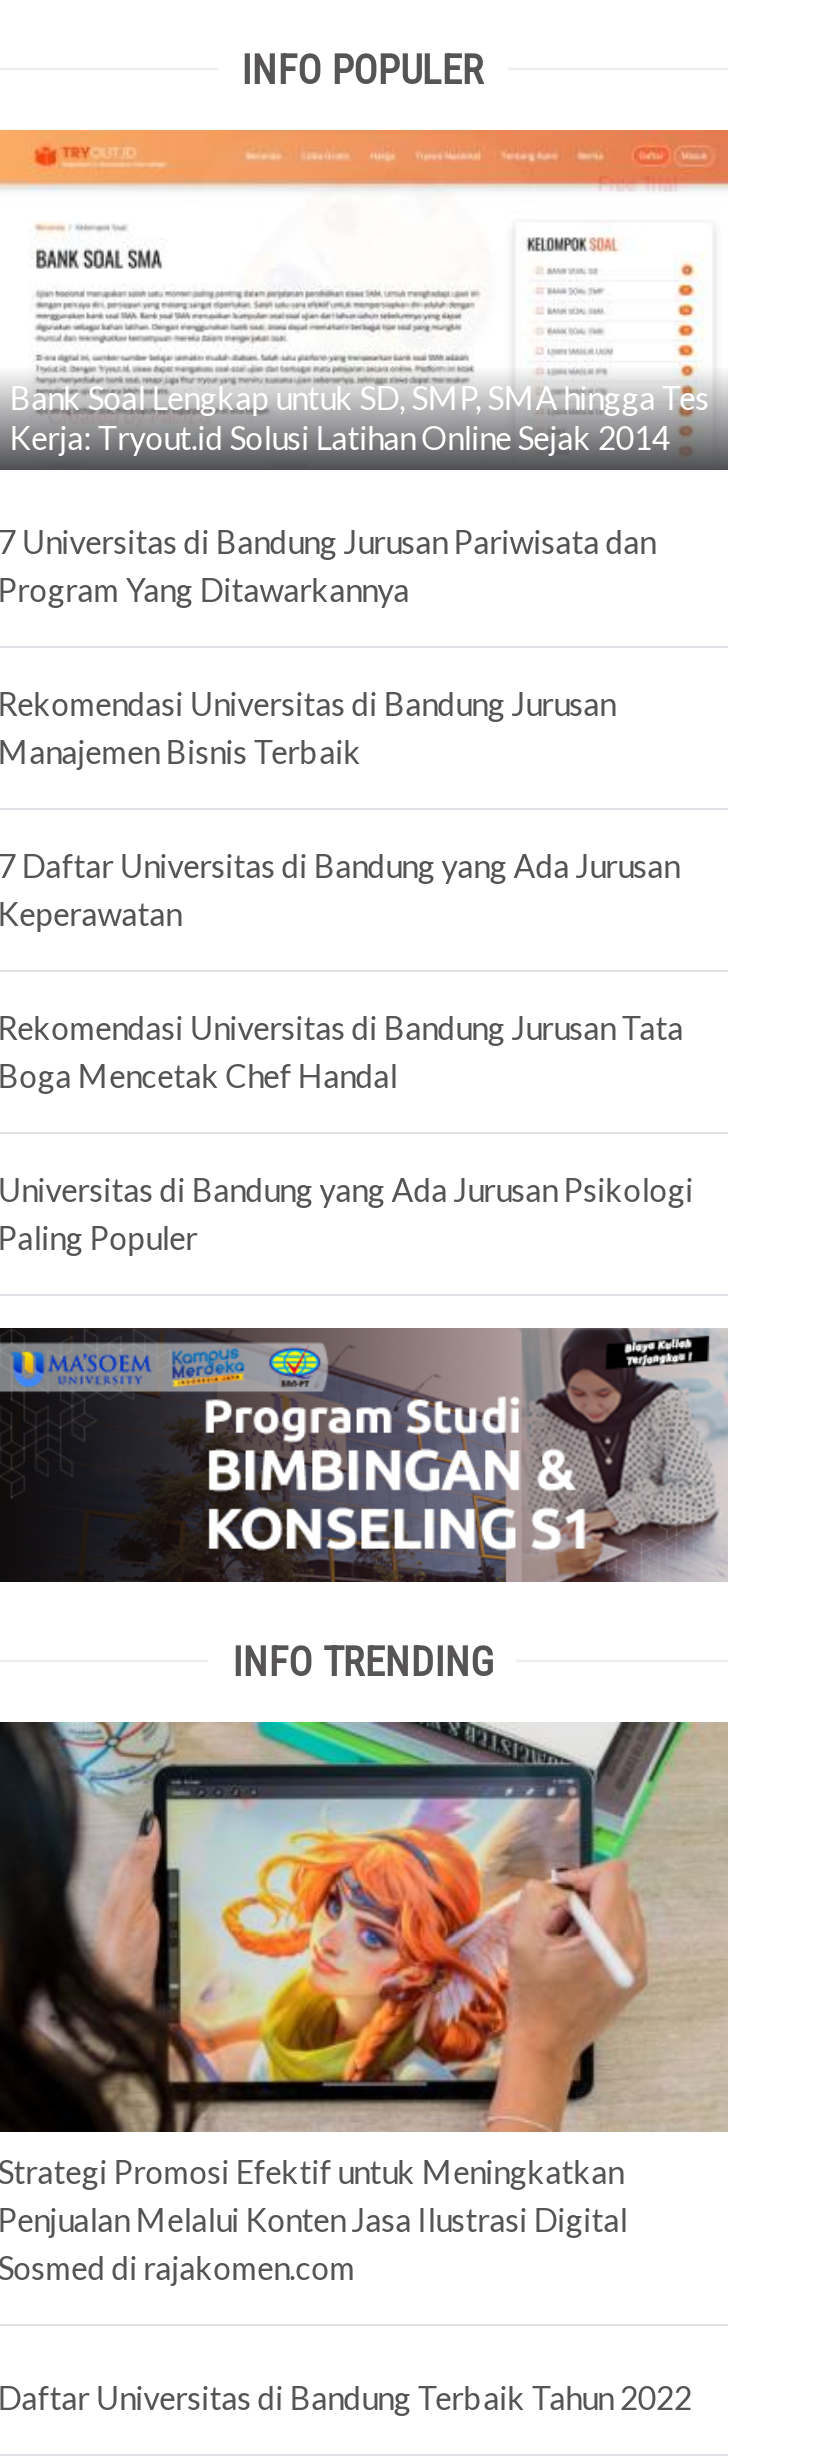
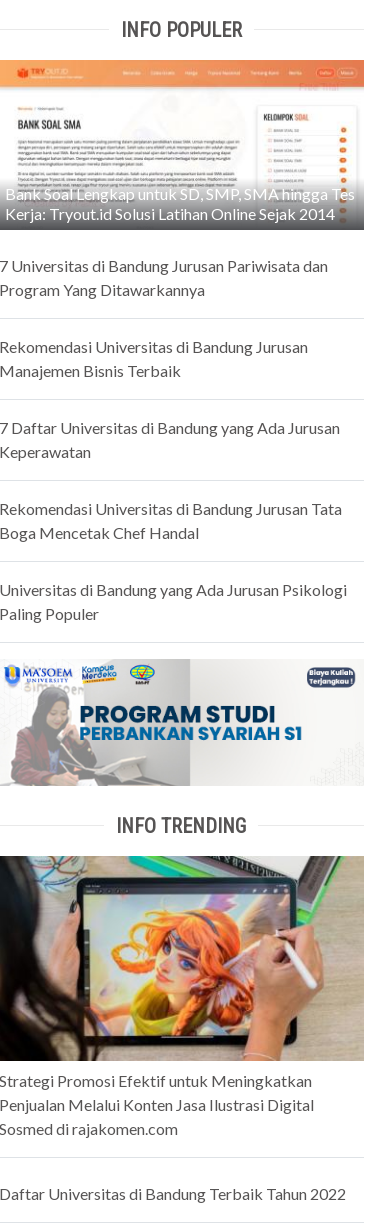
- [image]
+ [image]
